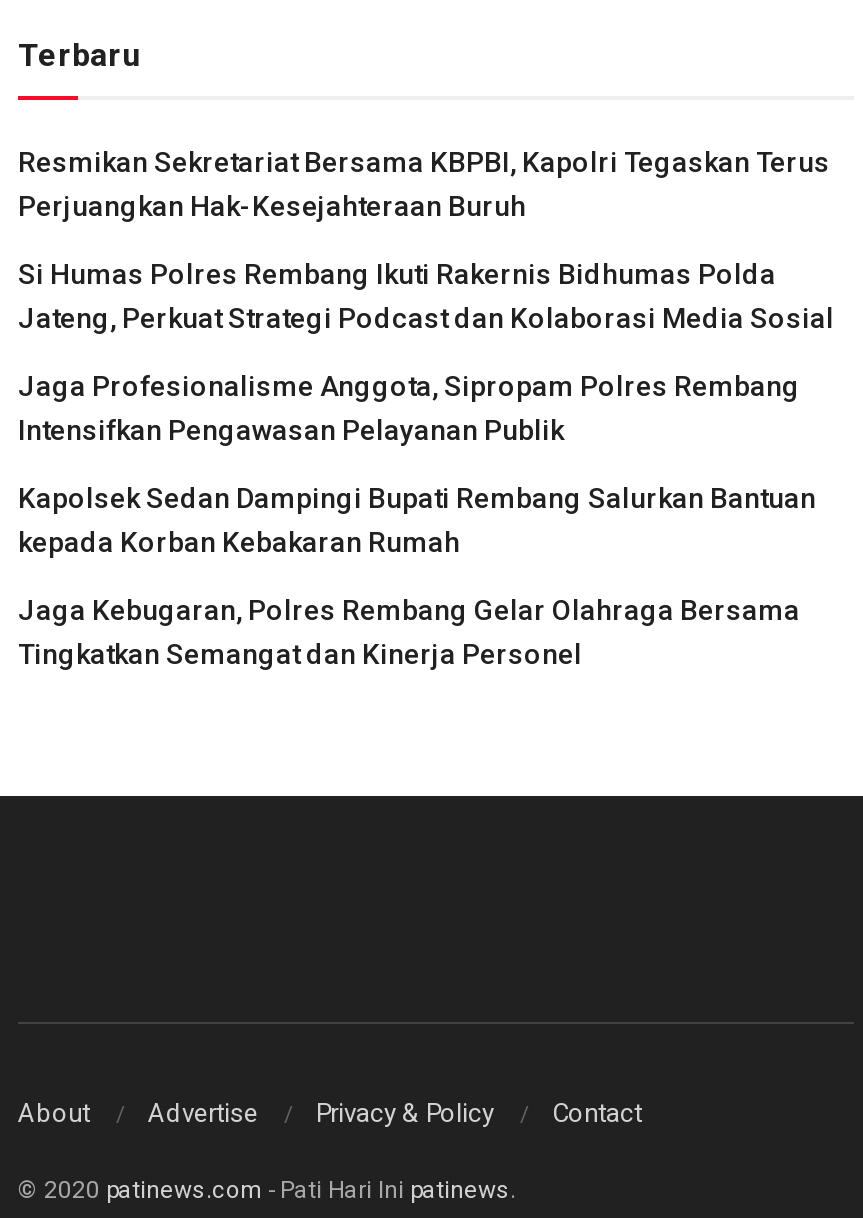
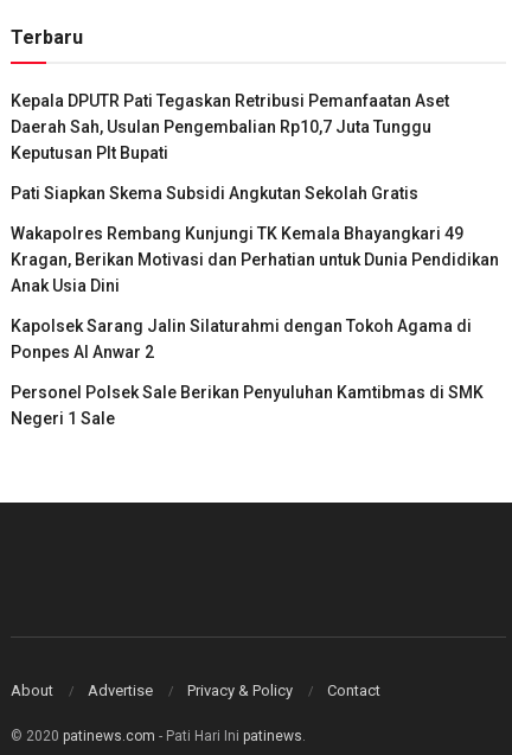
- Resmikan Sekretariat Bersama KBPBI, Kapolri Tegaskan Terus
- Perjuangkan Hak-Kesejahteraan Buruh
+ Kepala DPUTR Pati Tegaskan Retribusi Pemanfaatan Aset
+ Daerah Sah, Usulan Pengembalian Rp10,7 Juta Tunggu
+ Keputusan Plt Bupati

- Si Humas Polres Rembang Ikuti Rakernis Bidhumas Polda
- Jateng, Perkuat Strategi Podcast dan Kolaborasi Media Sosial
+ Pati Siapkan Skema Subsidi Angkutan Sekolah Gratis

- Jaga Profesionalisme Anggota, Sipropam Polres Rembang
- Intensifkan Pengawasan Pelayanan Publik
+ Wakapolres Rembang Kunjungi TK Kemala Bhayangkari 49
+ Kragan, Berikan Motivasi dan Perhatian untuk Dunia Pendidikan
+ Anak Usia Dini

- Kapolsek Sedan Dampingi Bupati Rembang Salurkan Bantuan
- kepada Korban Kebakaran Rumah
+ Kapolsek Sarang Jalin Silaturahmi dengan Tokoh Agama di
+ Ponpes Al Anwar 2

- Jaga Kebugaran, Polres Rembang Gelar Olahraga Bersama
- Tingkatkan Semangat dan Kinerja Personel
+ Personel Polsek Sale Berikan Penyuluhan Kamtibmas di SMK
+ Negeri 1 Sale
